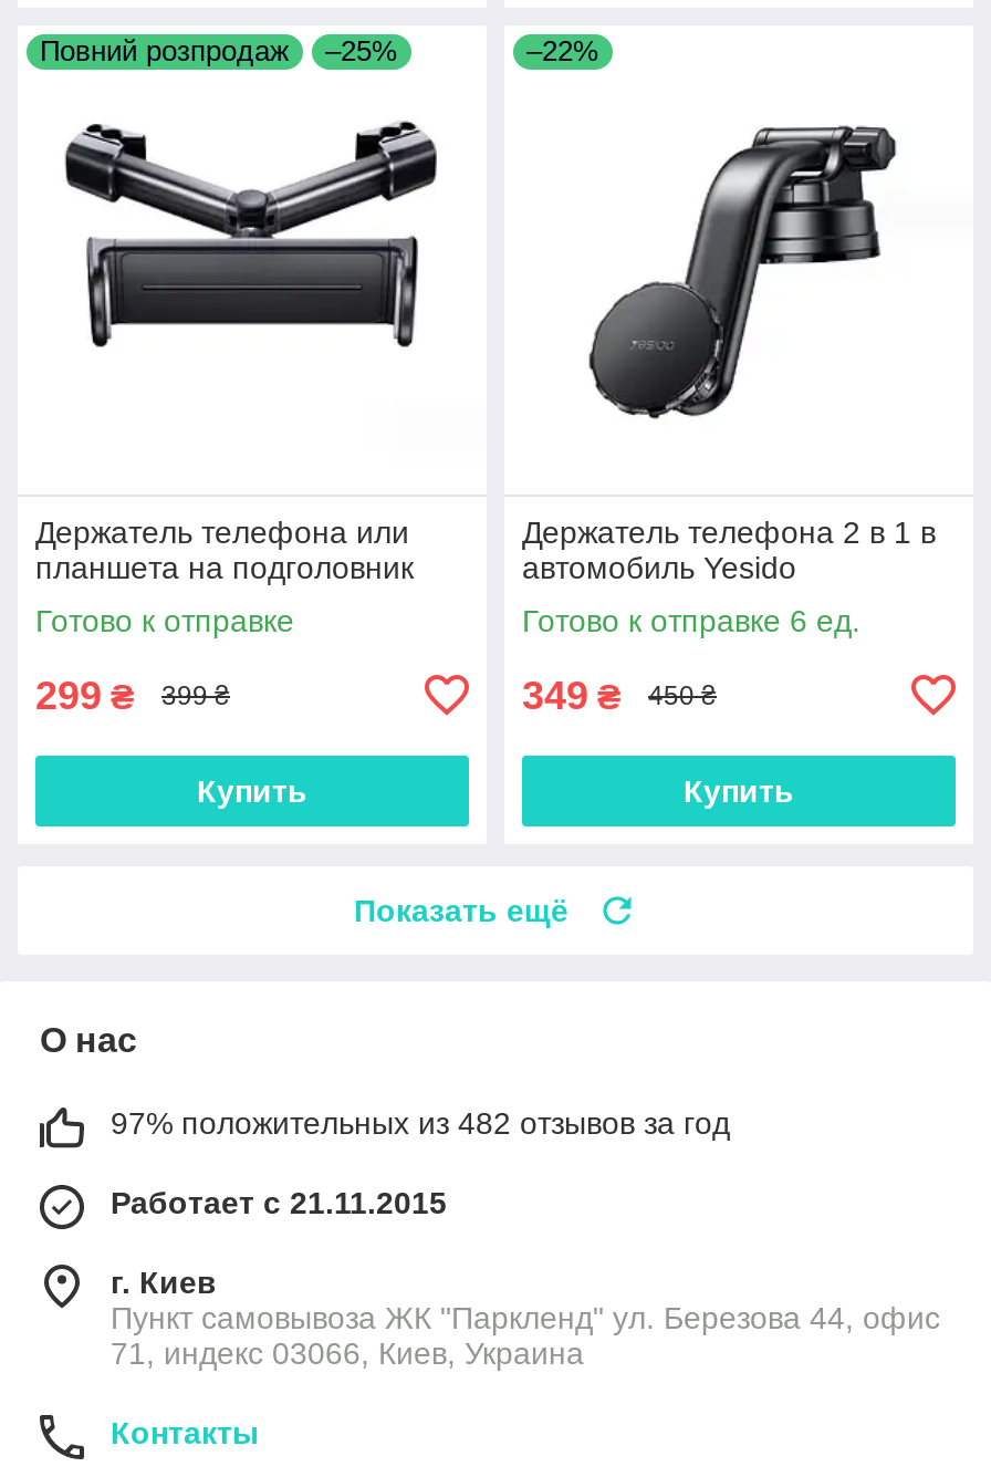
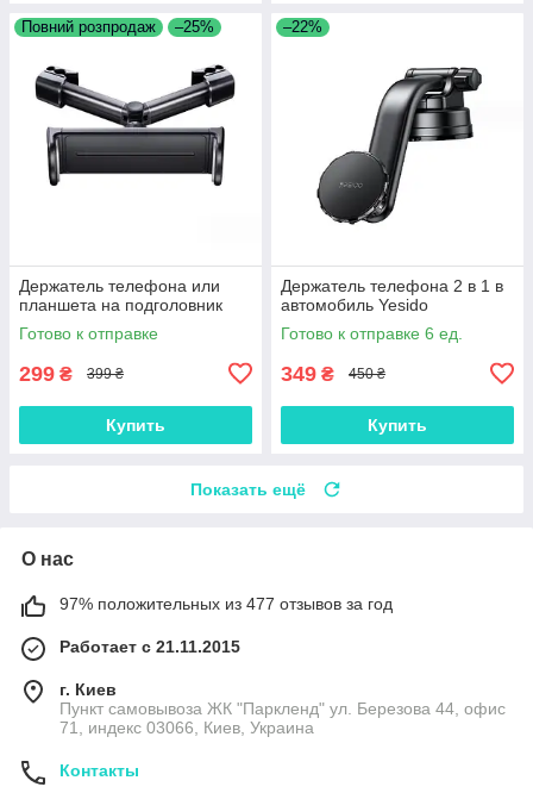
- 97% положительных из 482 отзывов за год
+ 97% положительных из 477 отзывов за год
